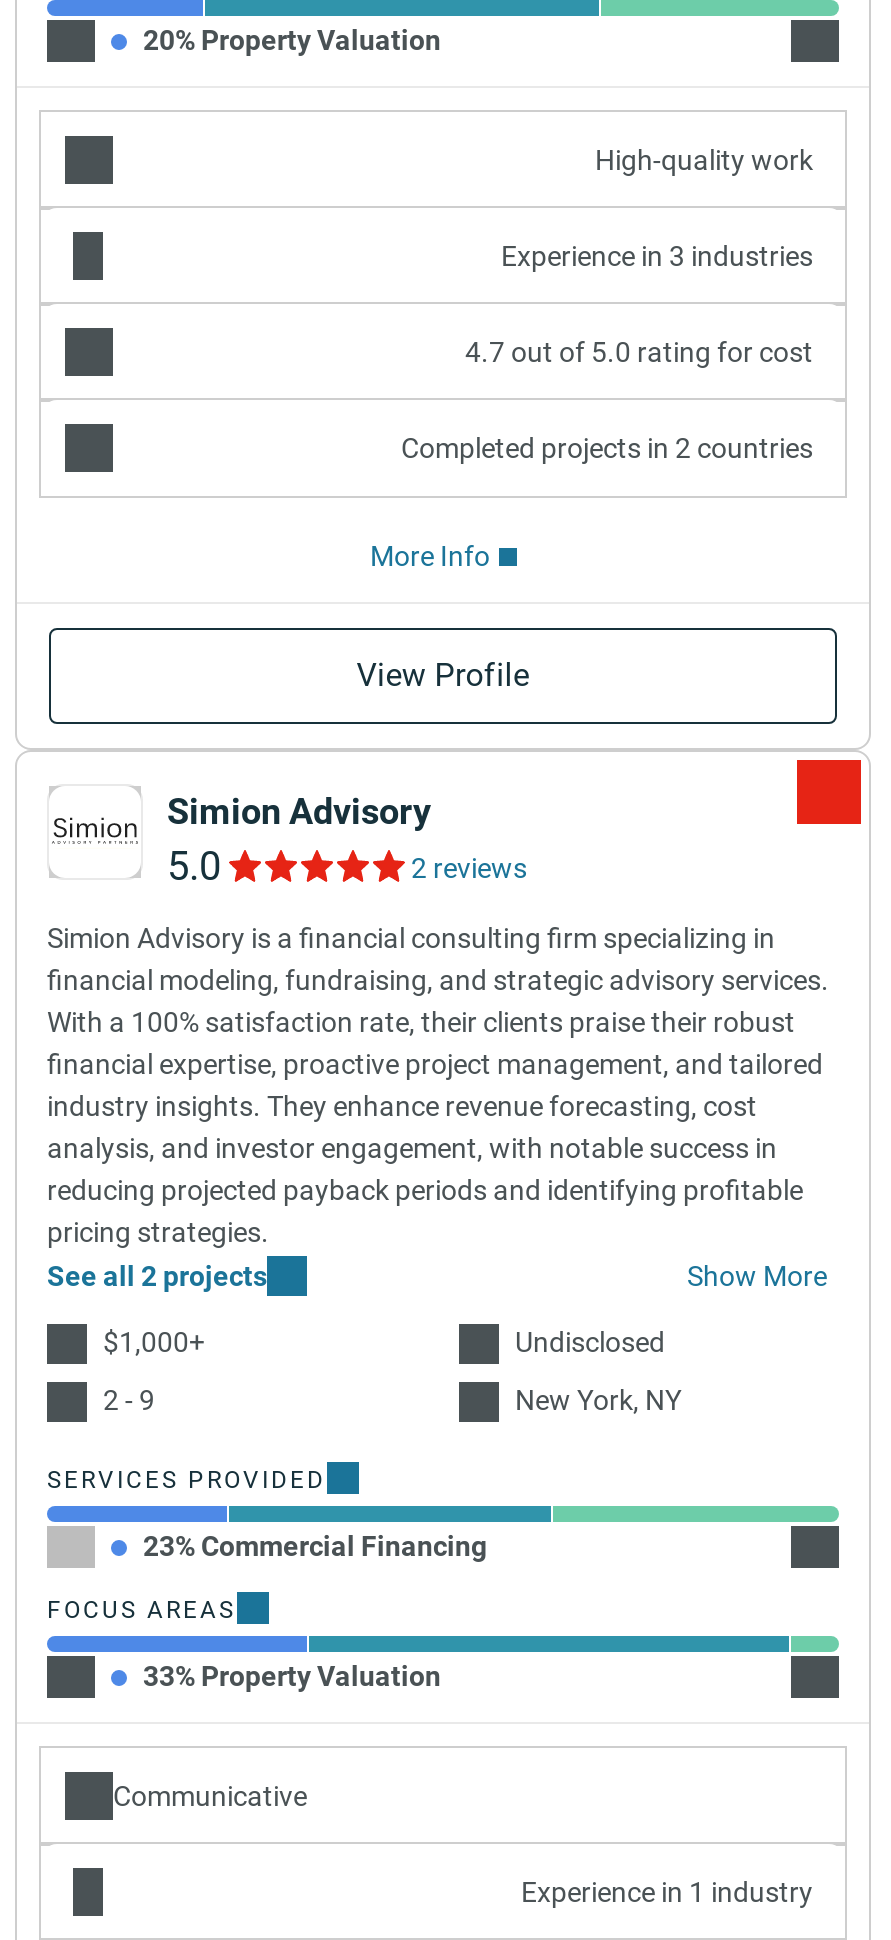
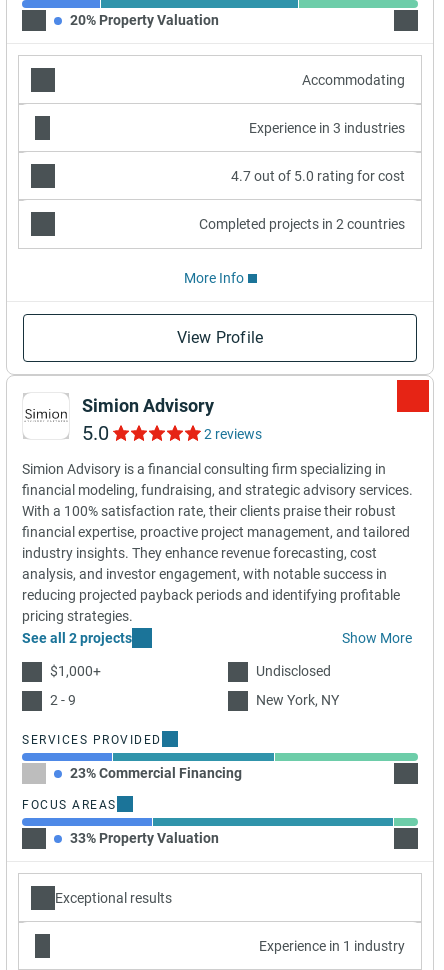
- High-quality work
+ Accommodating

- Communicative
+ Exceptional results
